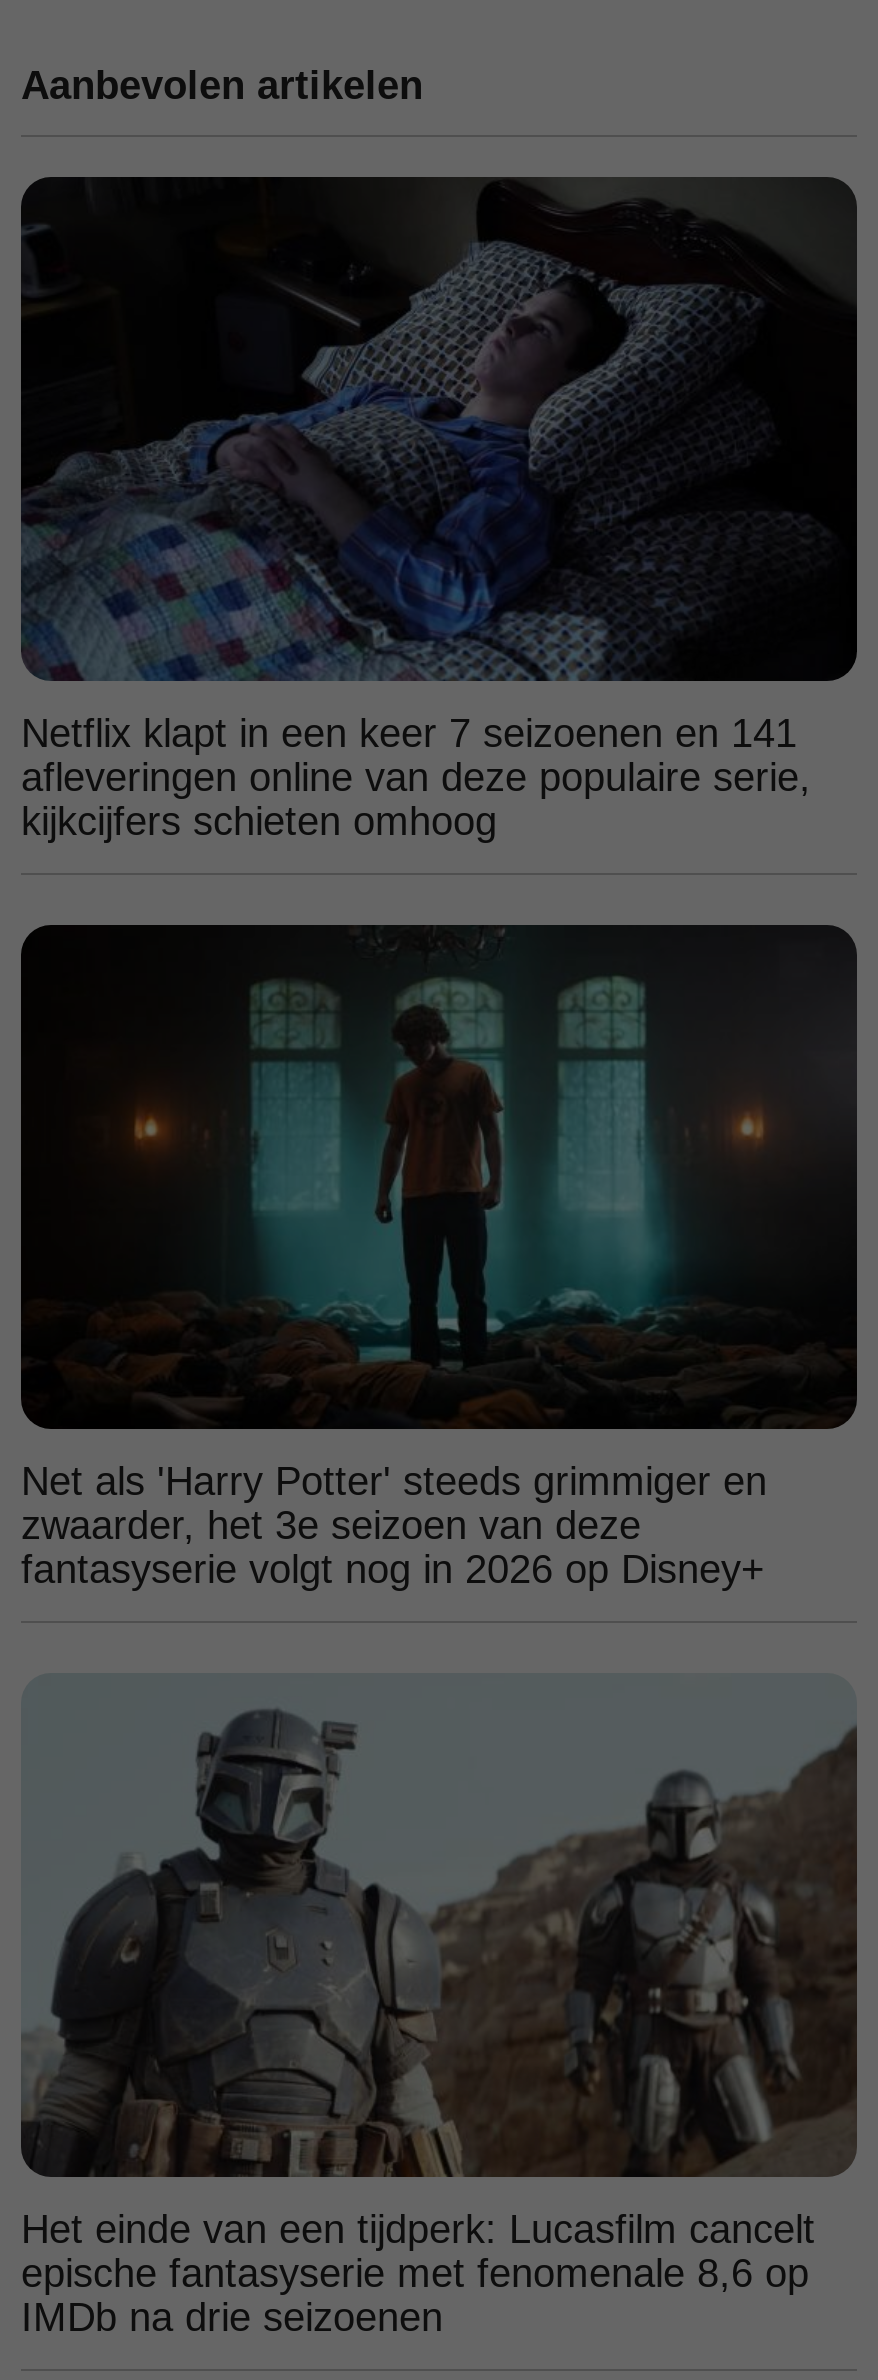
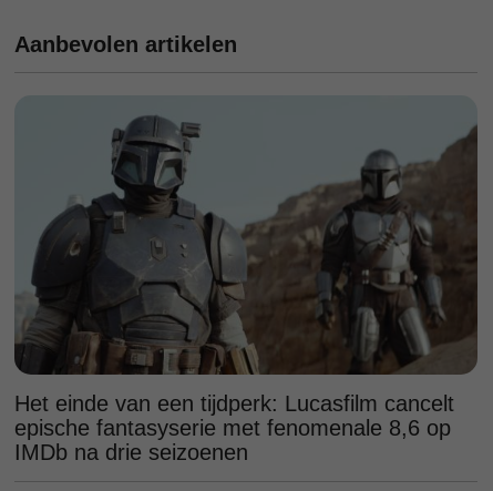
- [image]
- Netflix klapt in een keer 7 seizoenen en 141
- afleveringen online van deze populaire serie,
- kijkcijfers schieten omhoog

- [image]
- Net als 'Harry Potter' steeds grimmiger en
- zwaarder, het 3e seizoen van deze
- fantasyserie volgt nog in 2026 op Disney+
